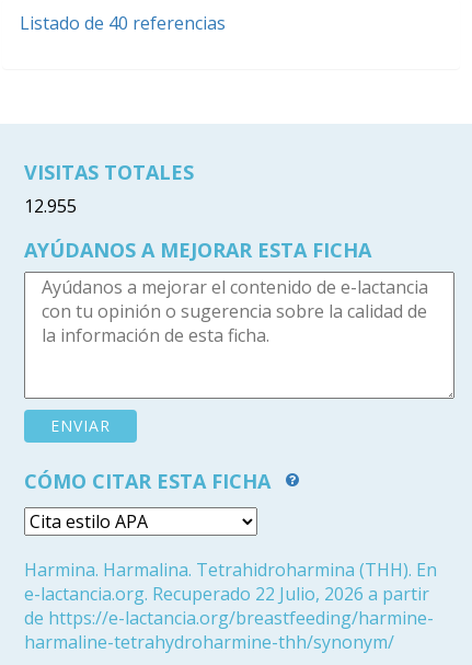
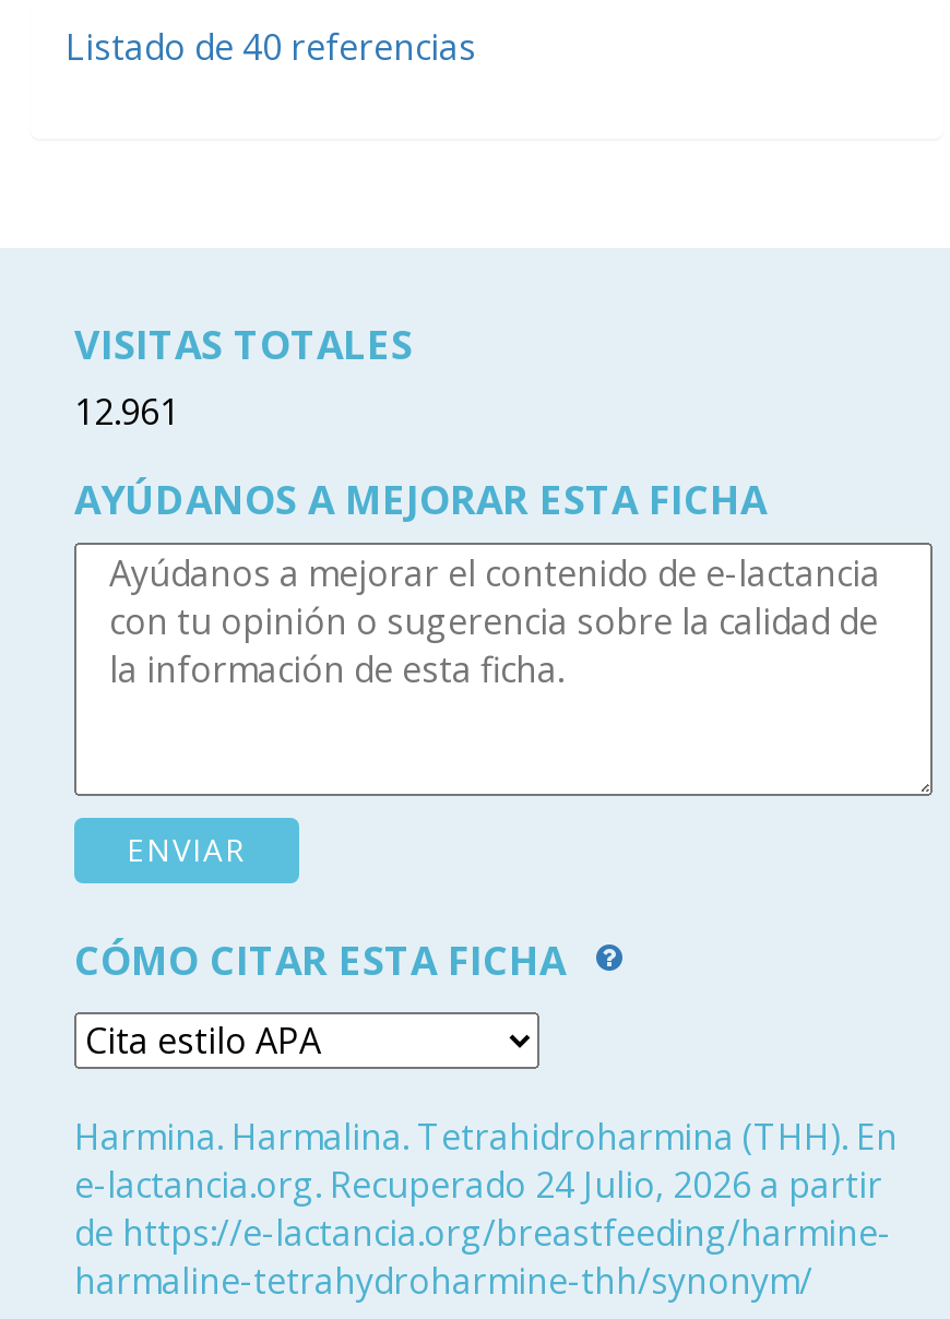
- 12.955
+ 12.961

- e-lactancia.org. Recuperado 22 Julio, 2026 a partir
+ e-lactancia.org. Recuperado 24 Julio, 2026 a partir
